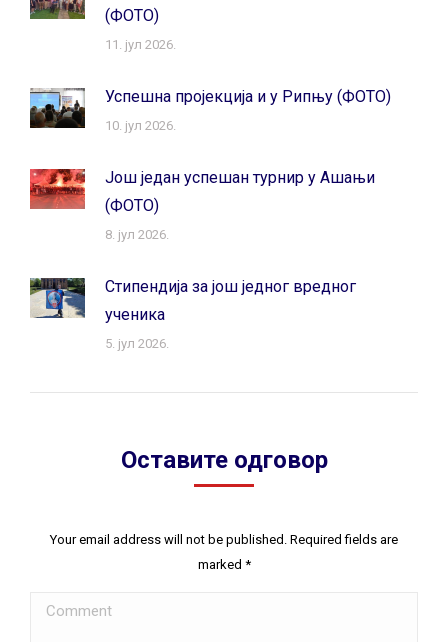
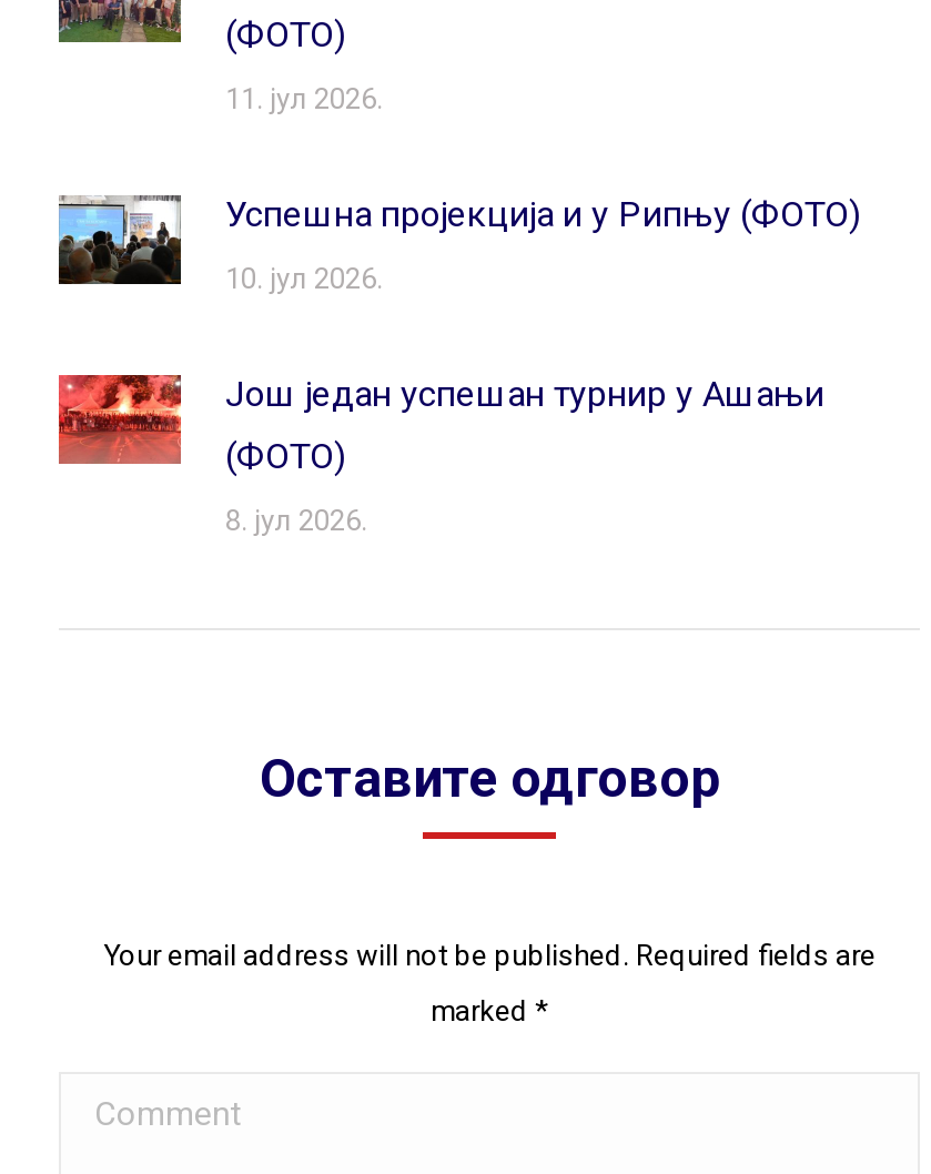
- [image]
- Стипендија за још једног вредног
- ученика
- 5. јул 2026.
